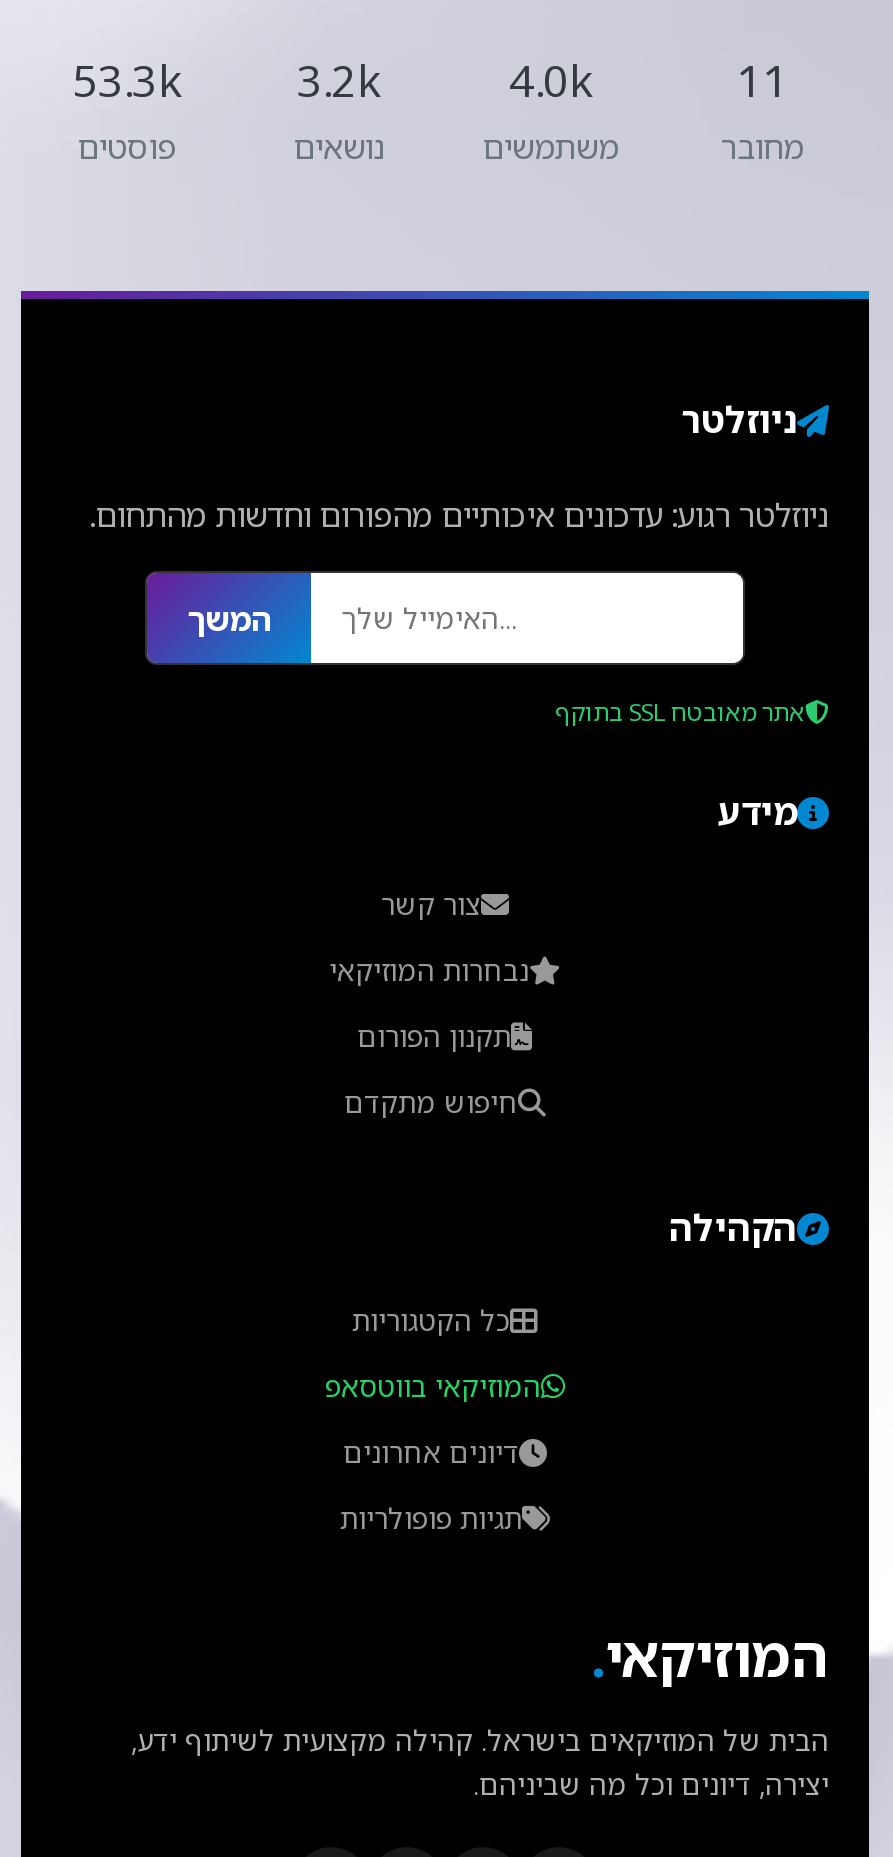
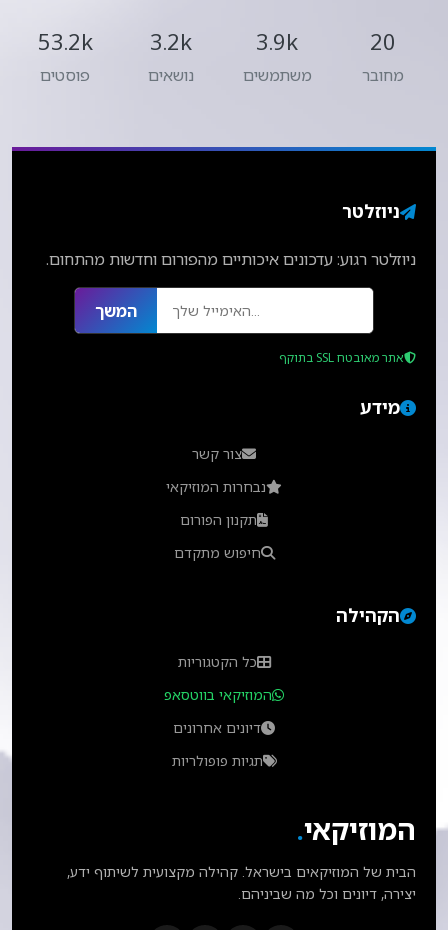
- 53.3k 3.2k
+ 53.2k 3.2k

- 4.0k
+ 3.9k

- 11
+ 20
